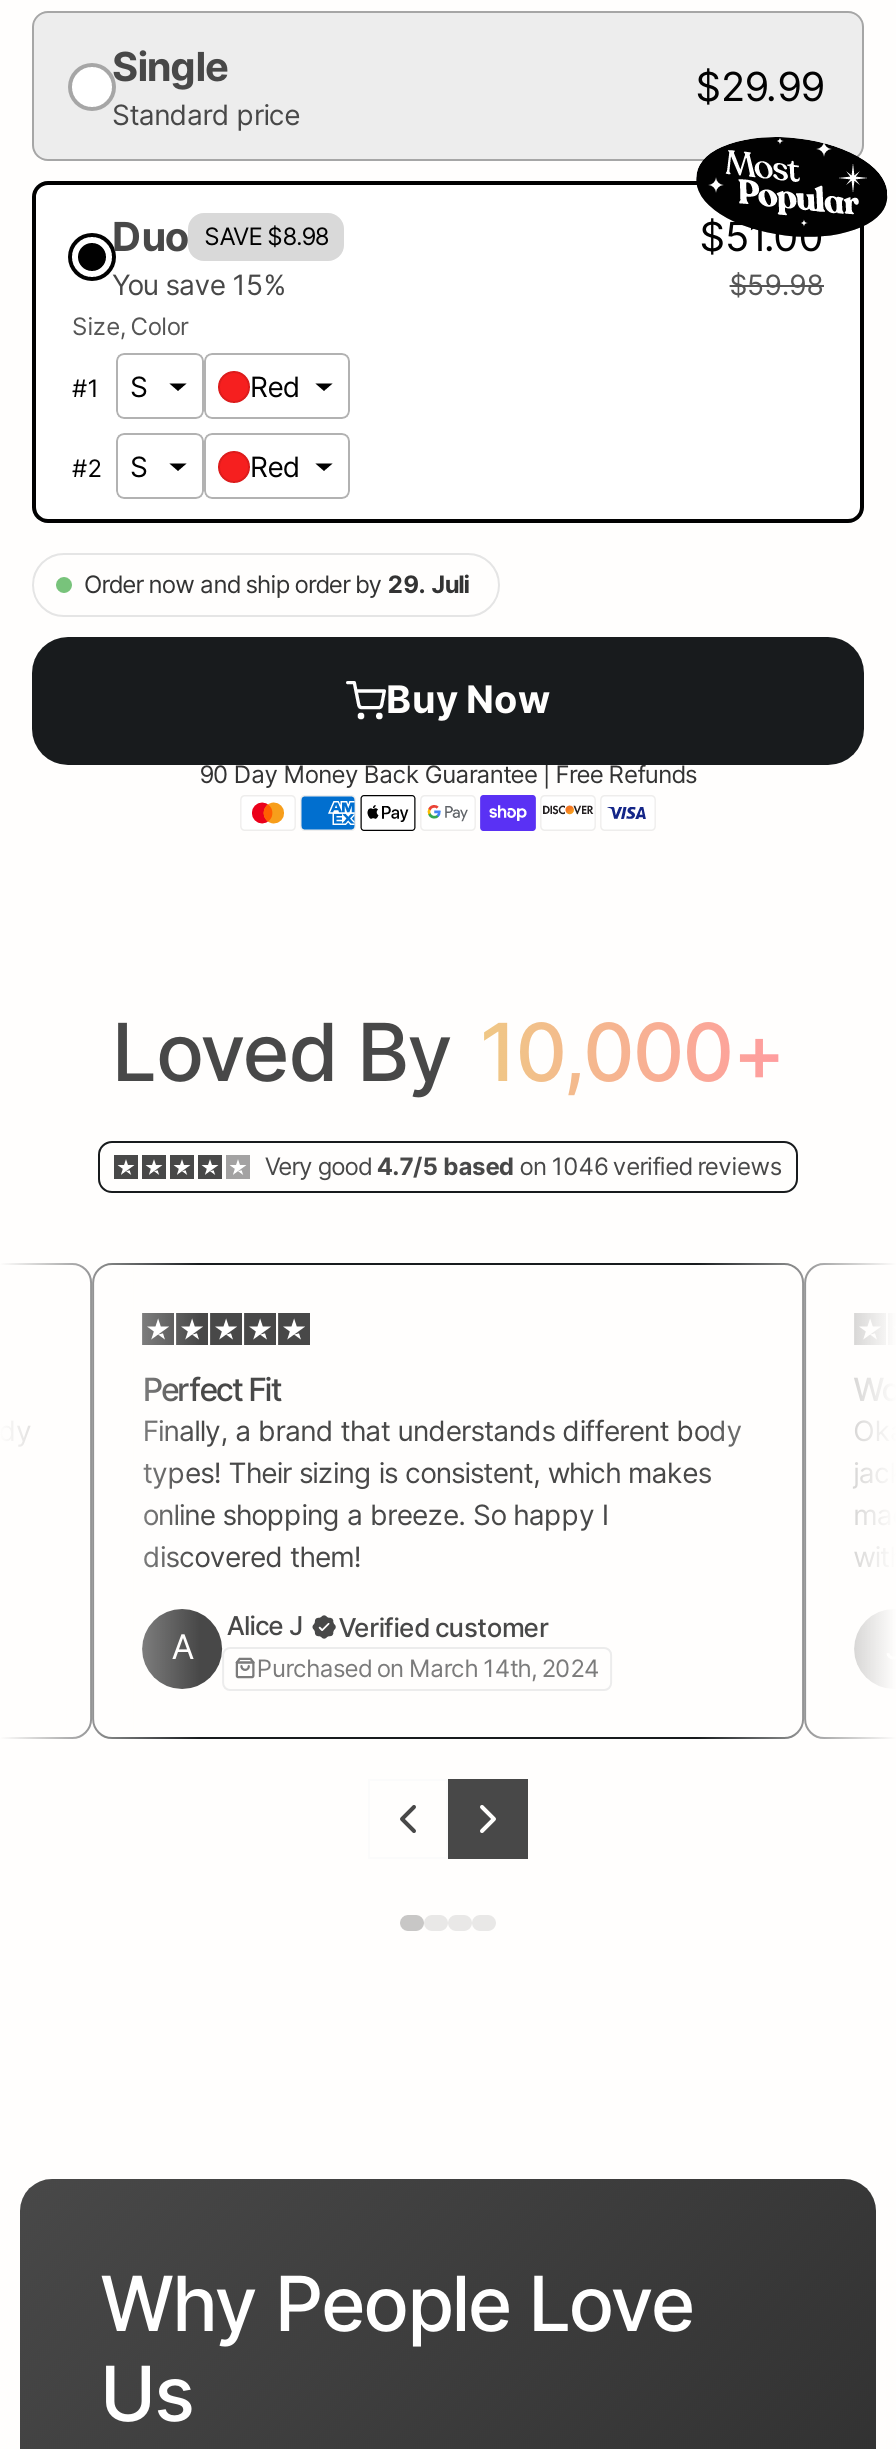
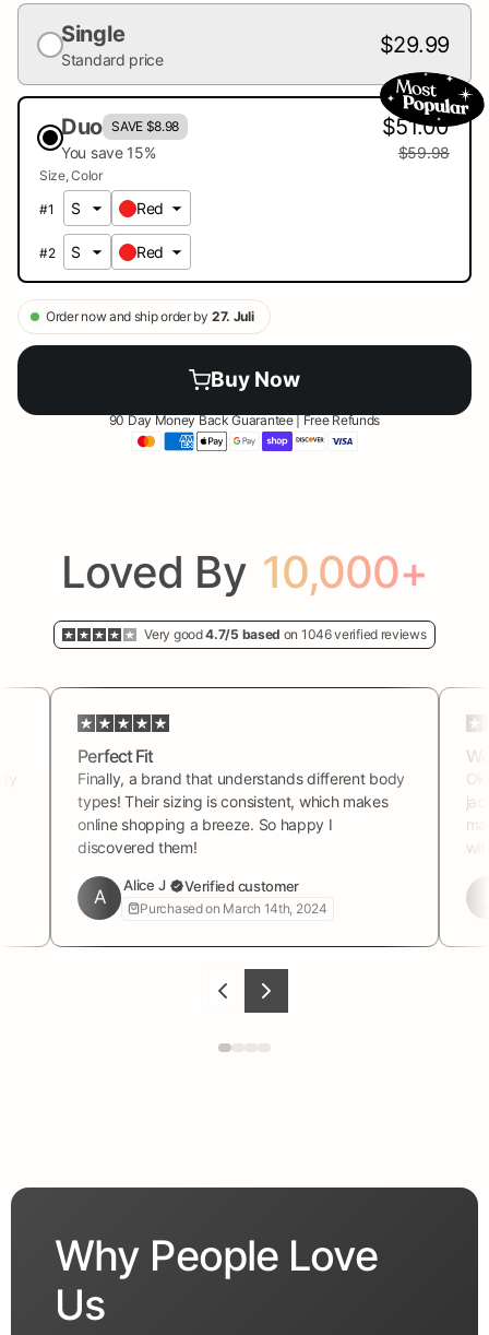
- Order now and ship order by 29. Juli
+ Order now and ship order by 27. Juli
